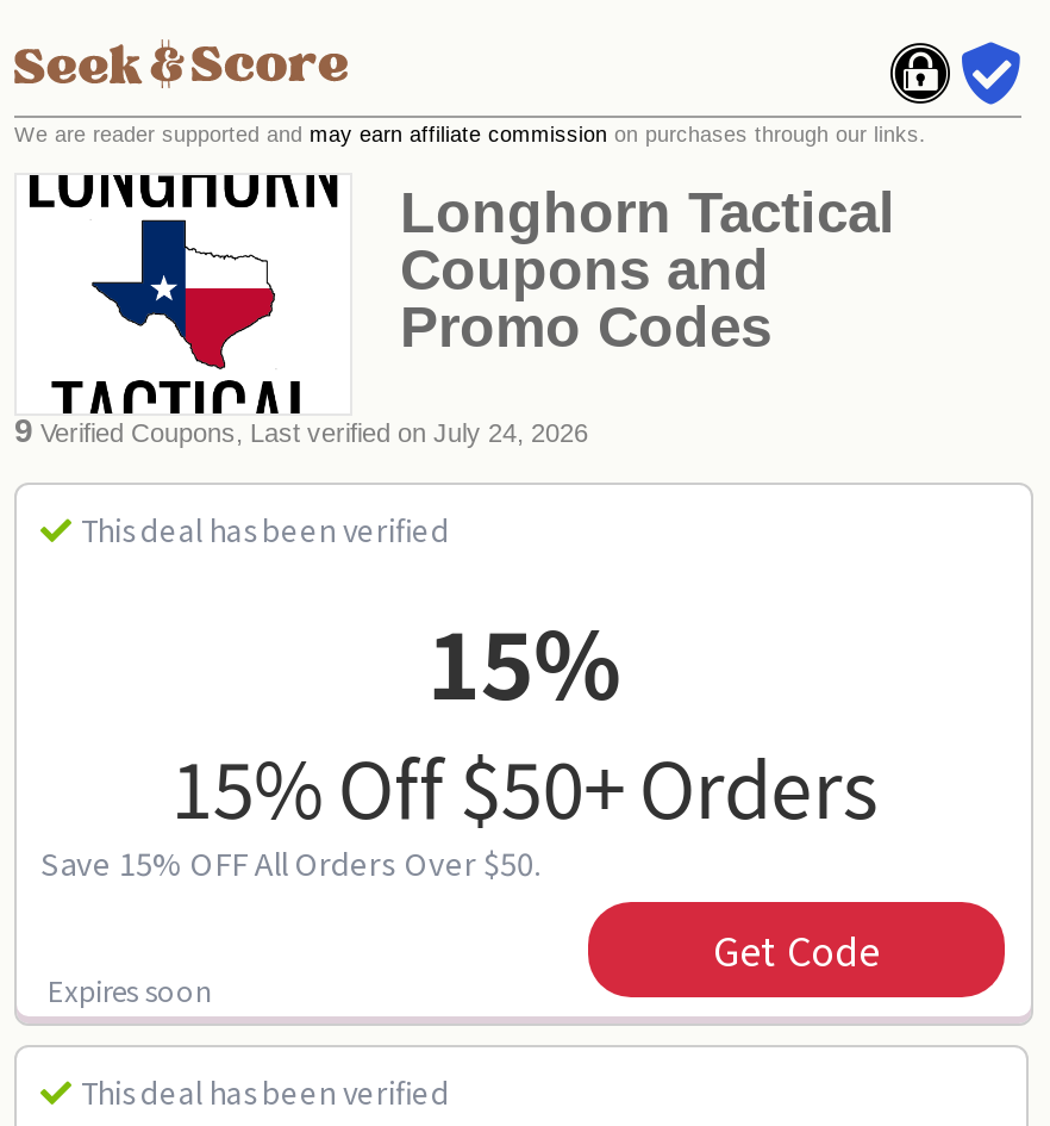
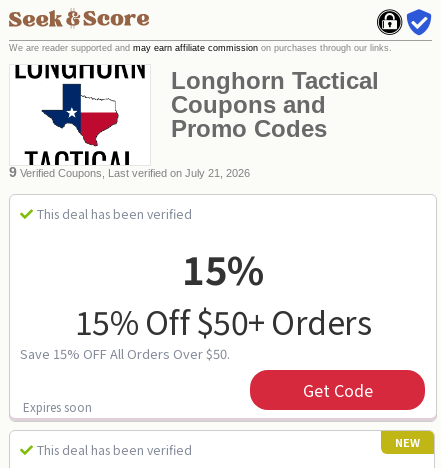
- 9 Verified Coupons, Last verified on July 24, 2026
+ 9 Verified Coupons, Last verified on July 21, 2026

+ NEW
